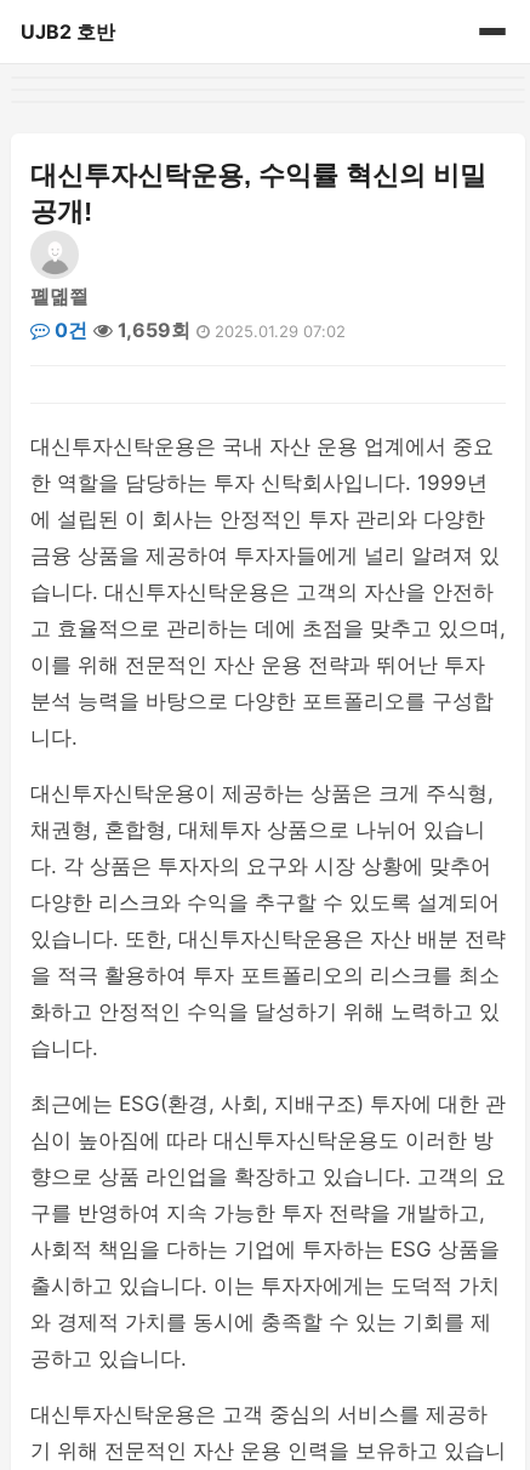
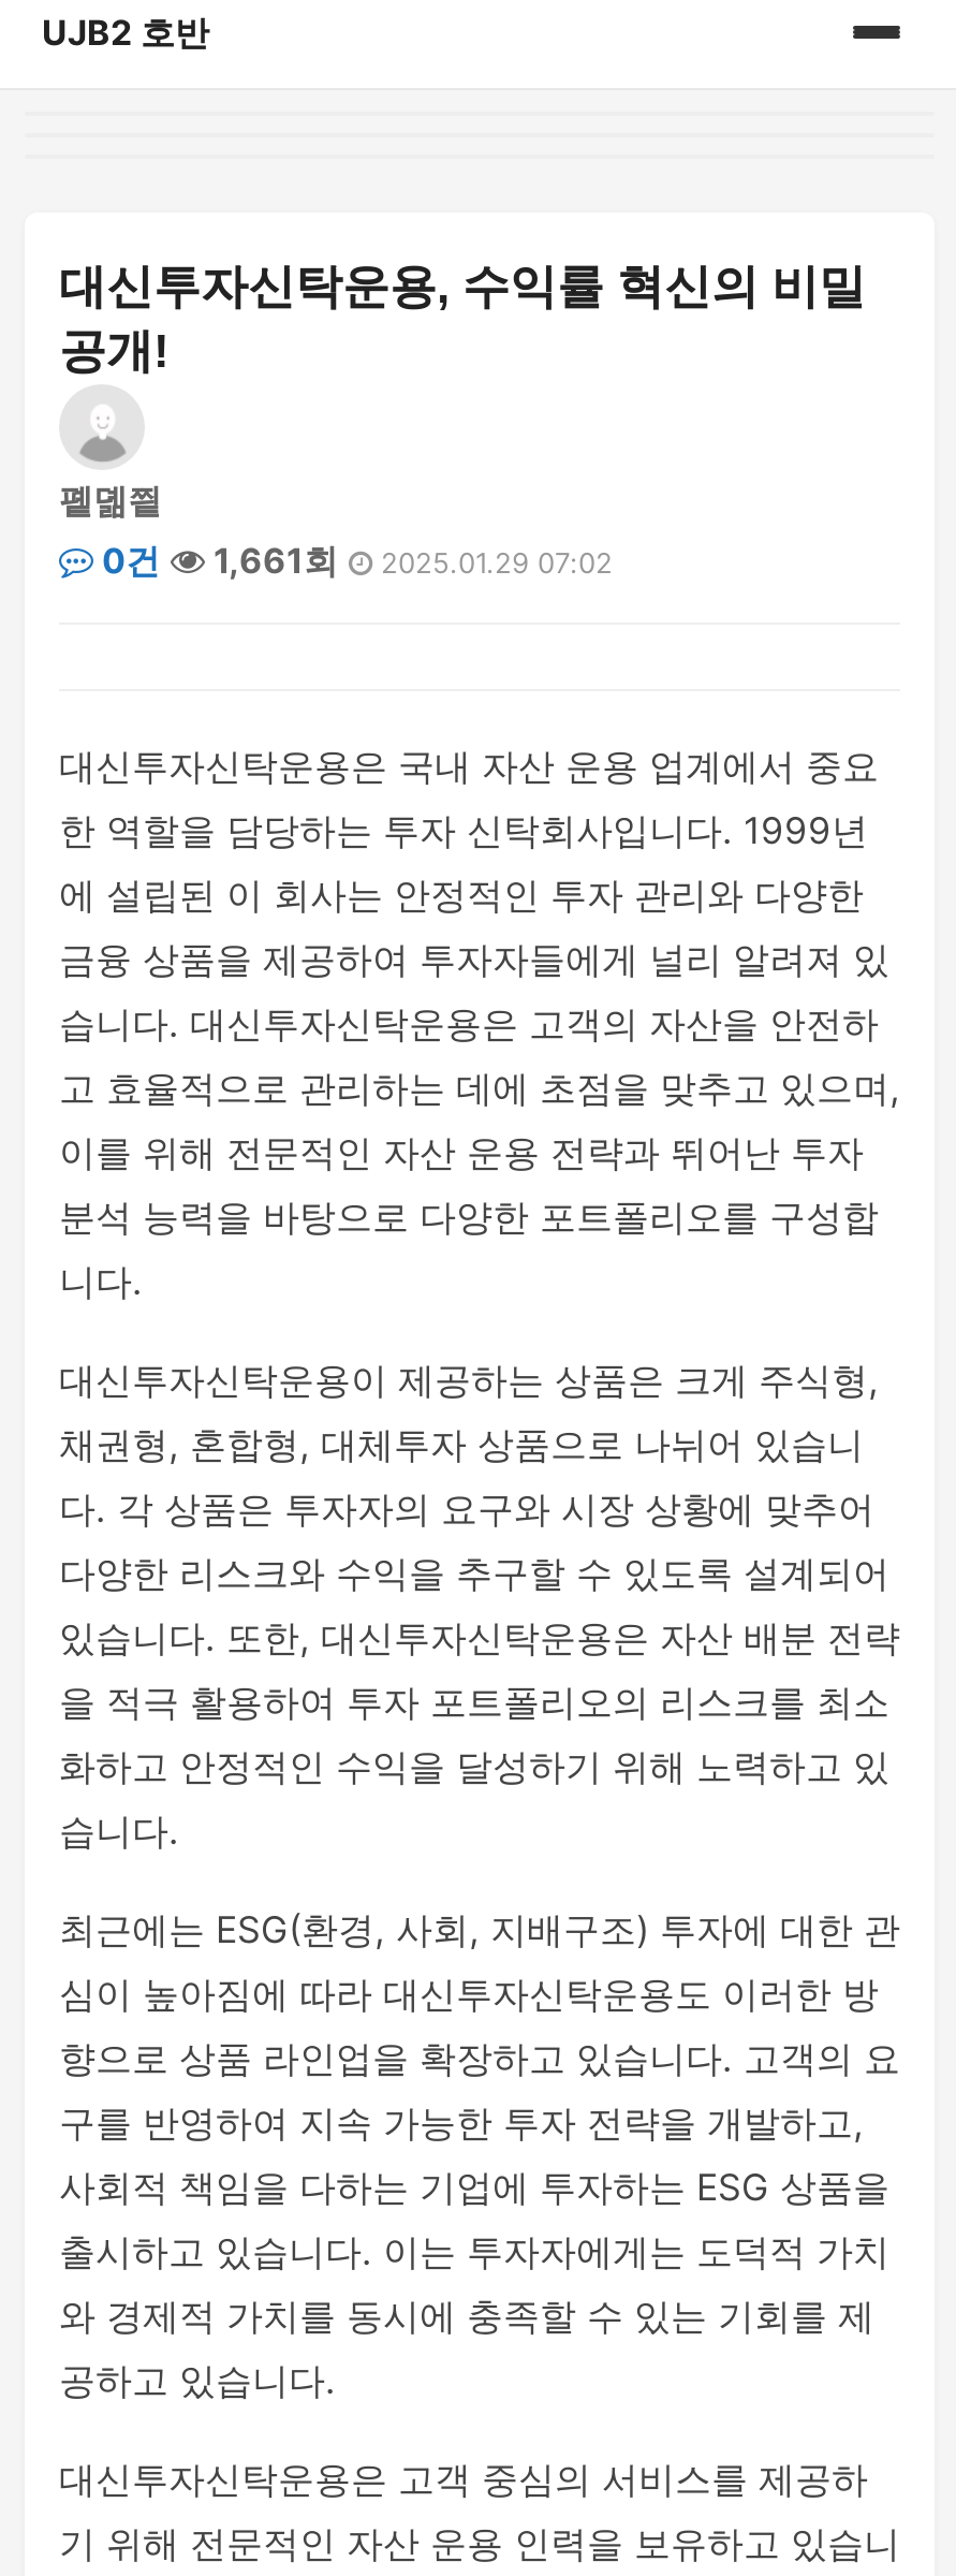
- 0건 1,659회 2025.01.29 07:02
+ 0건 1,661회 2025.01.29 07:02
